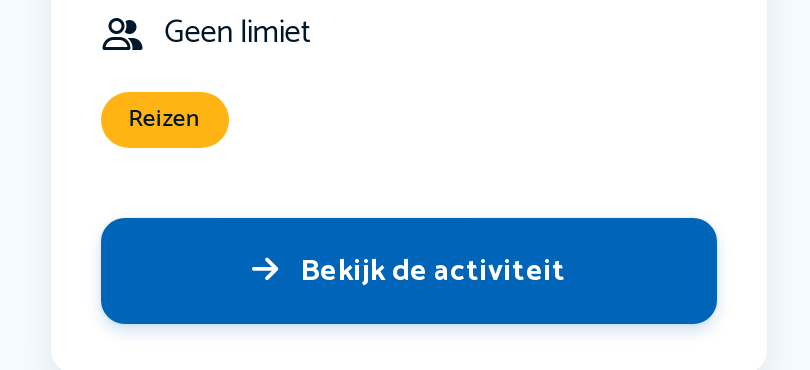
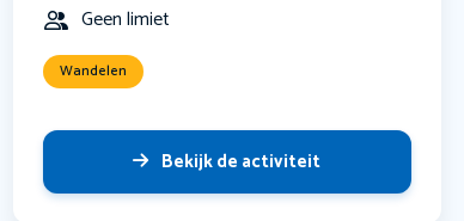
- Reizen
+ Wandelen
